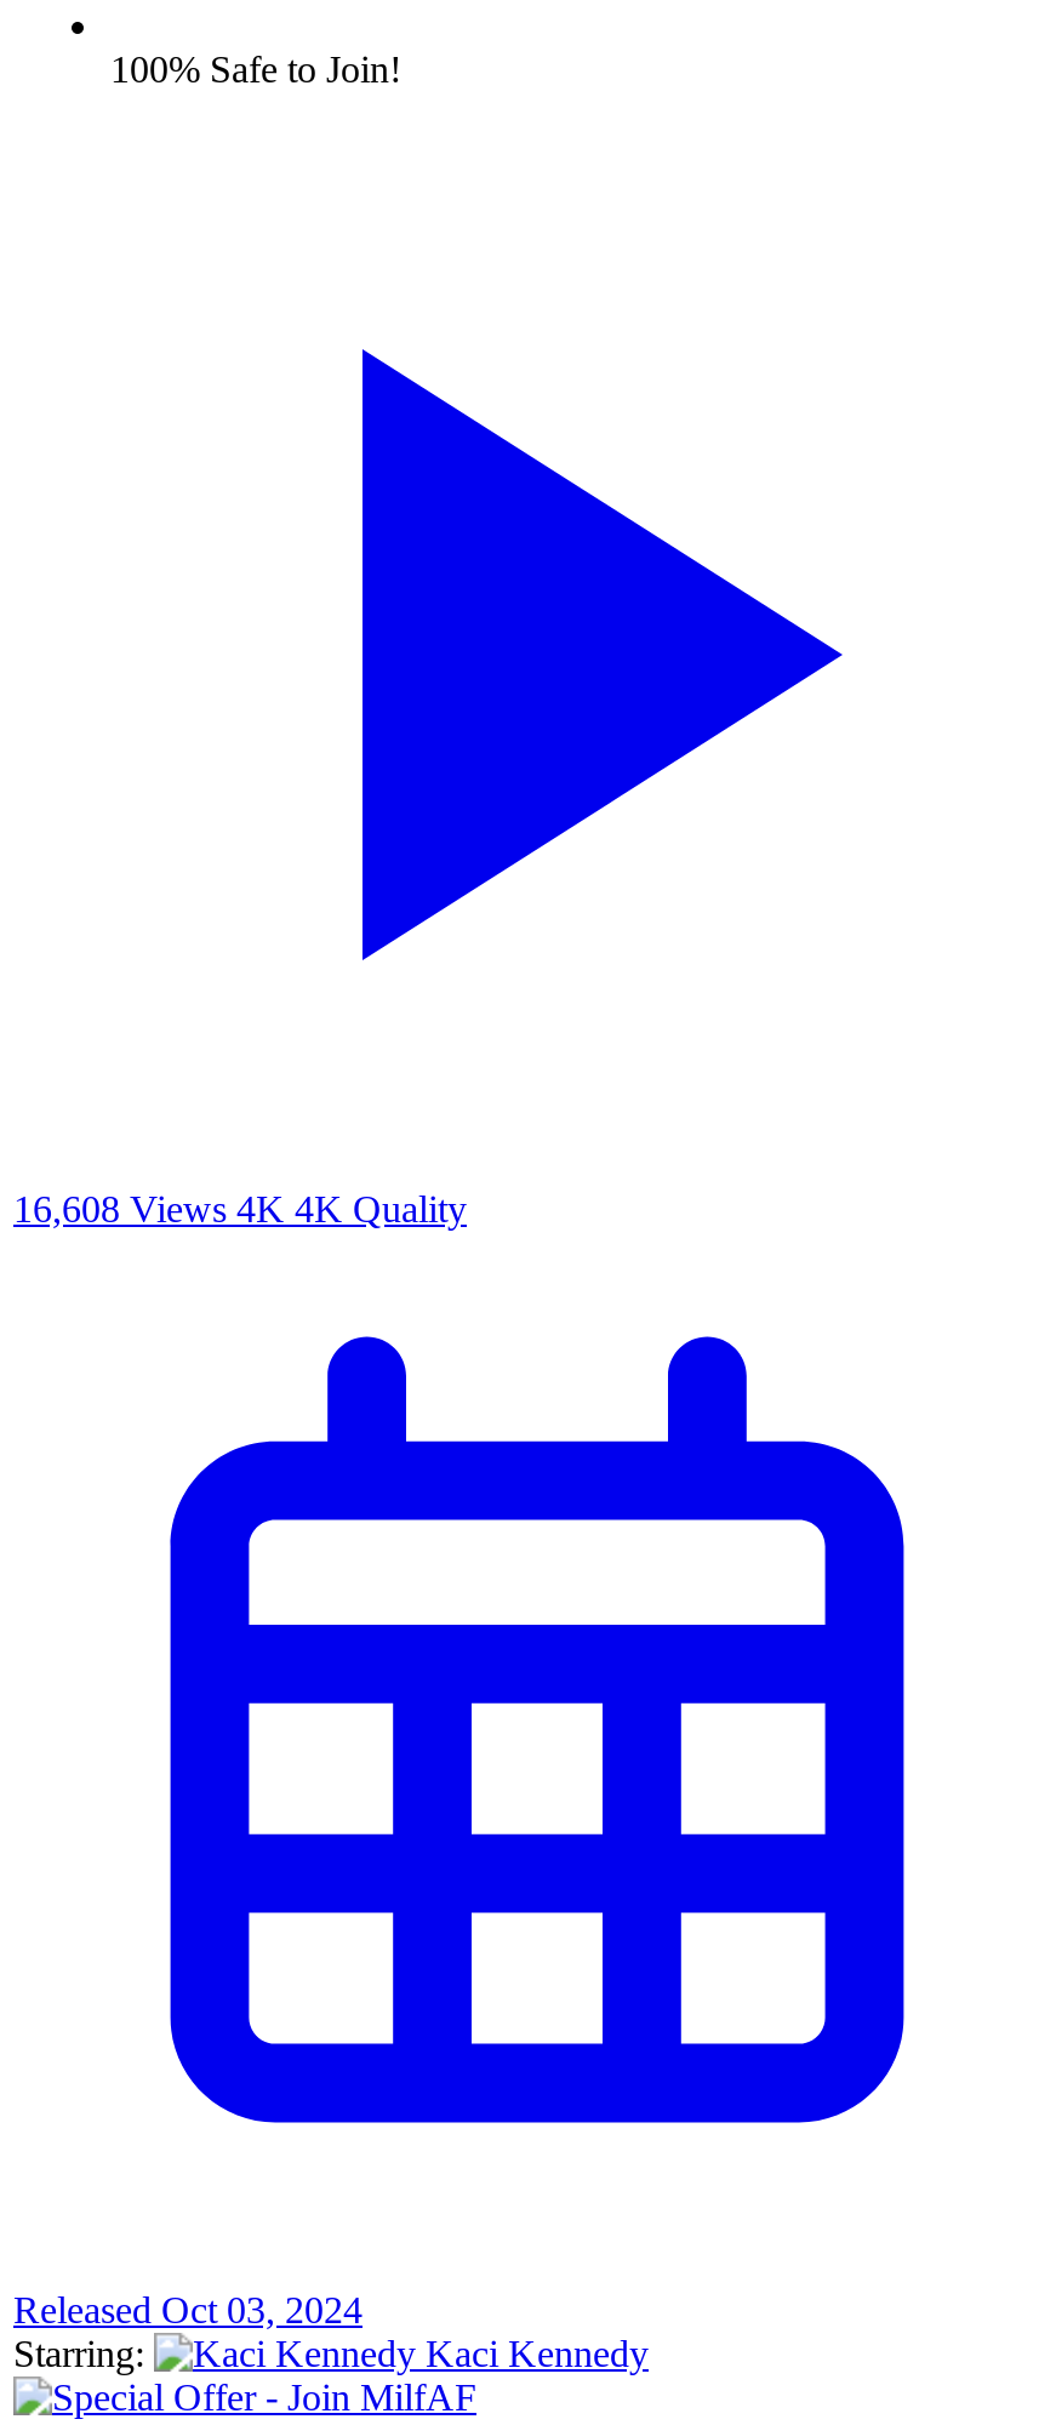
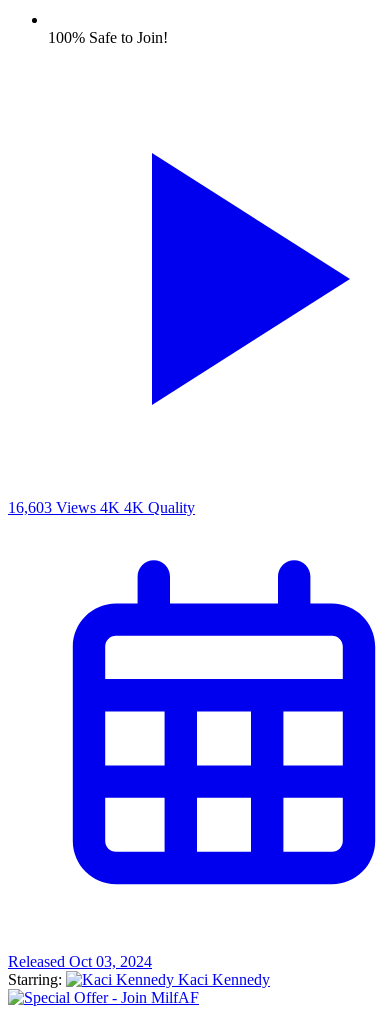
- 16,608 Views 4K 4K Quality
+ 16,603 Views 4K 4K Quality
